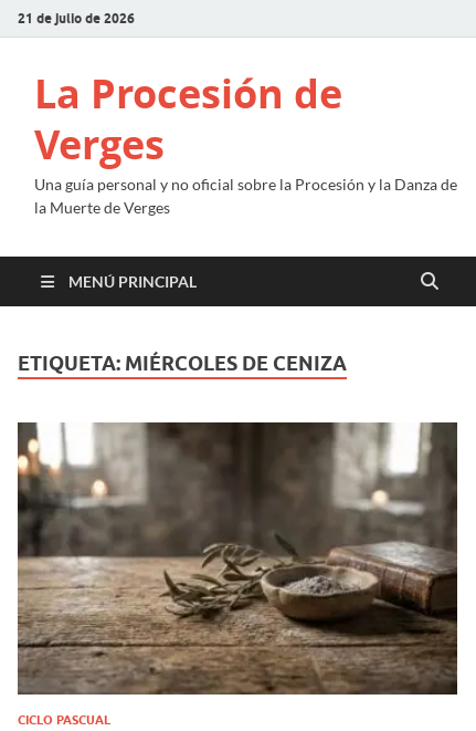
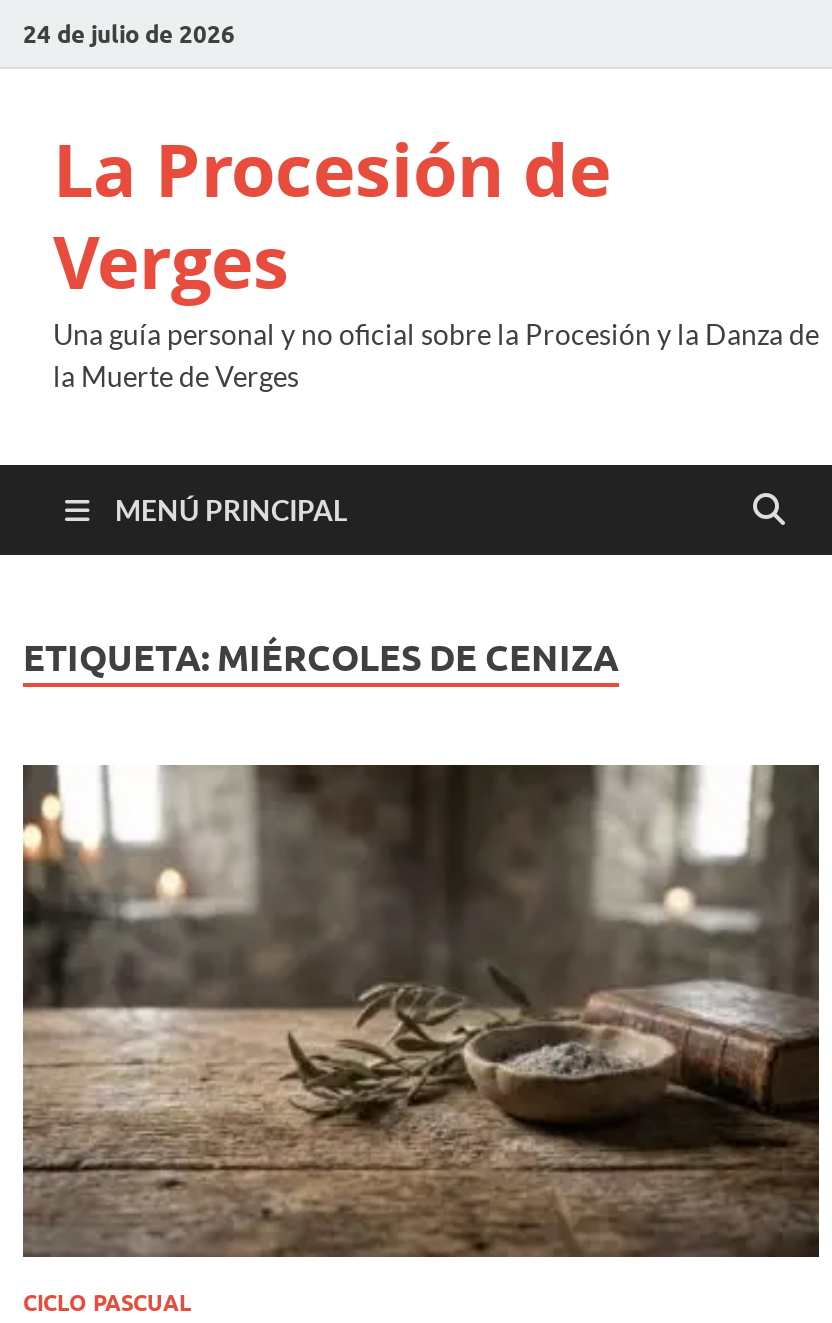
- 21 de julio de 2026
+ 24 de julio de 2026
